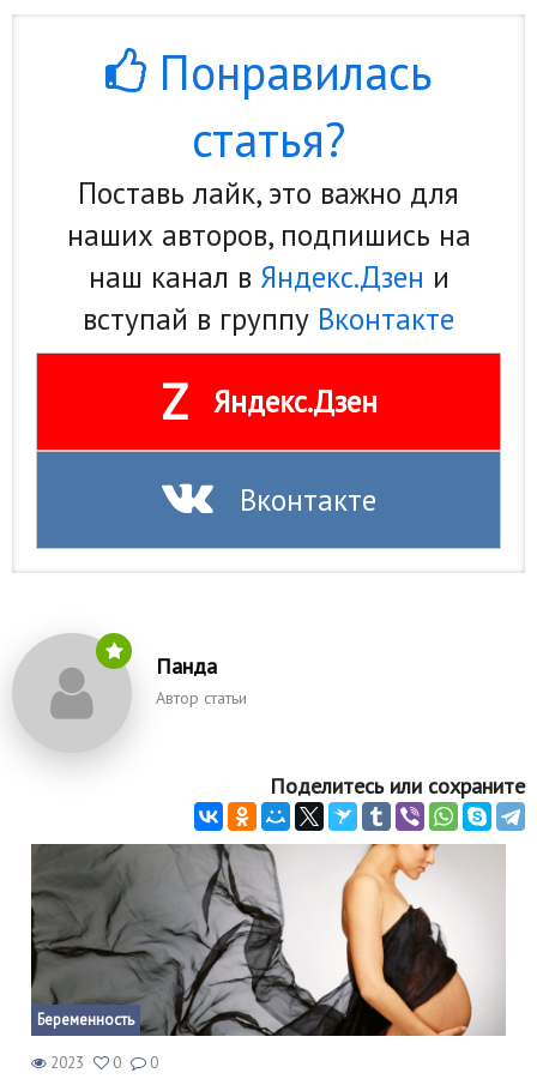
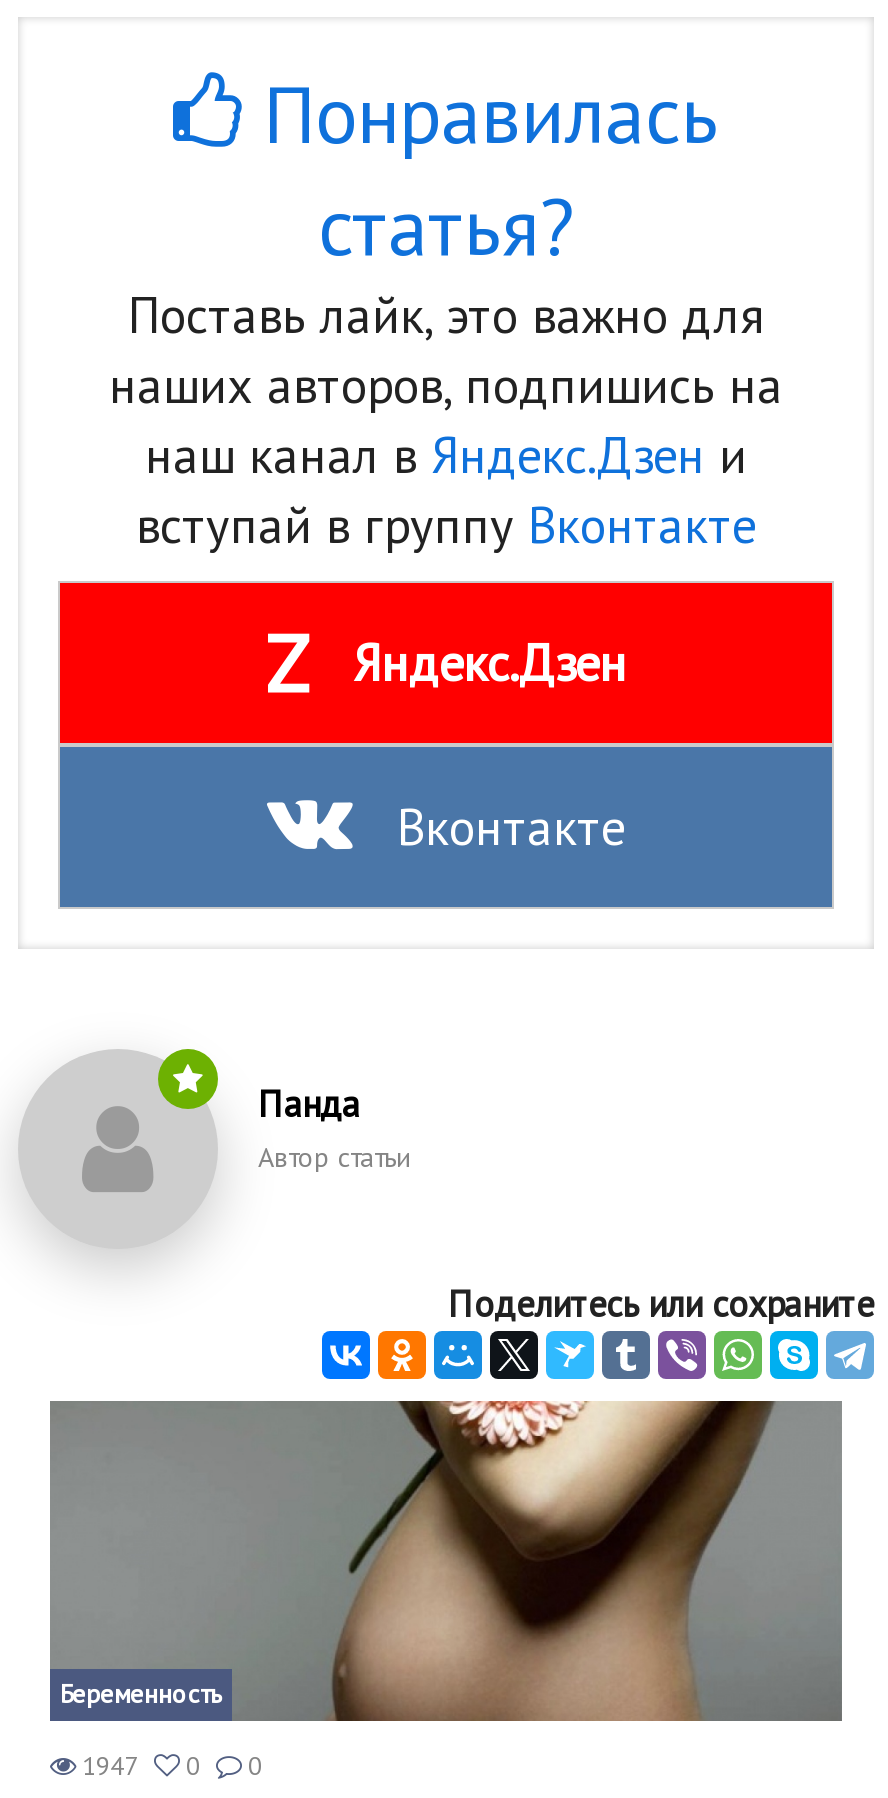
- [image]
- 2023 0 0
+ [image]
+ 1947 0 0
